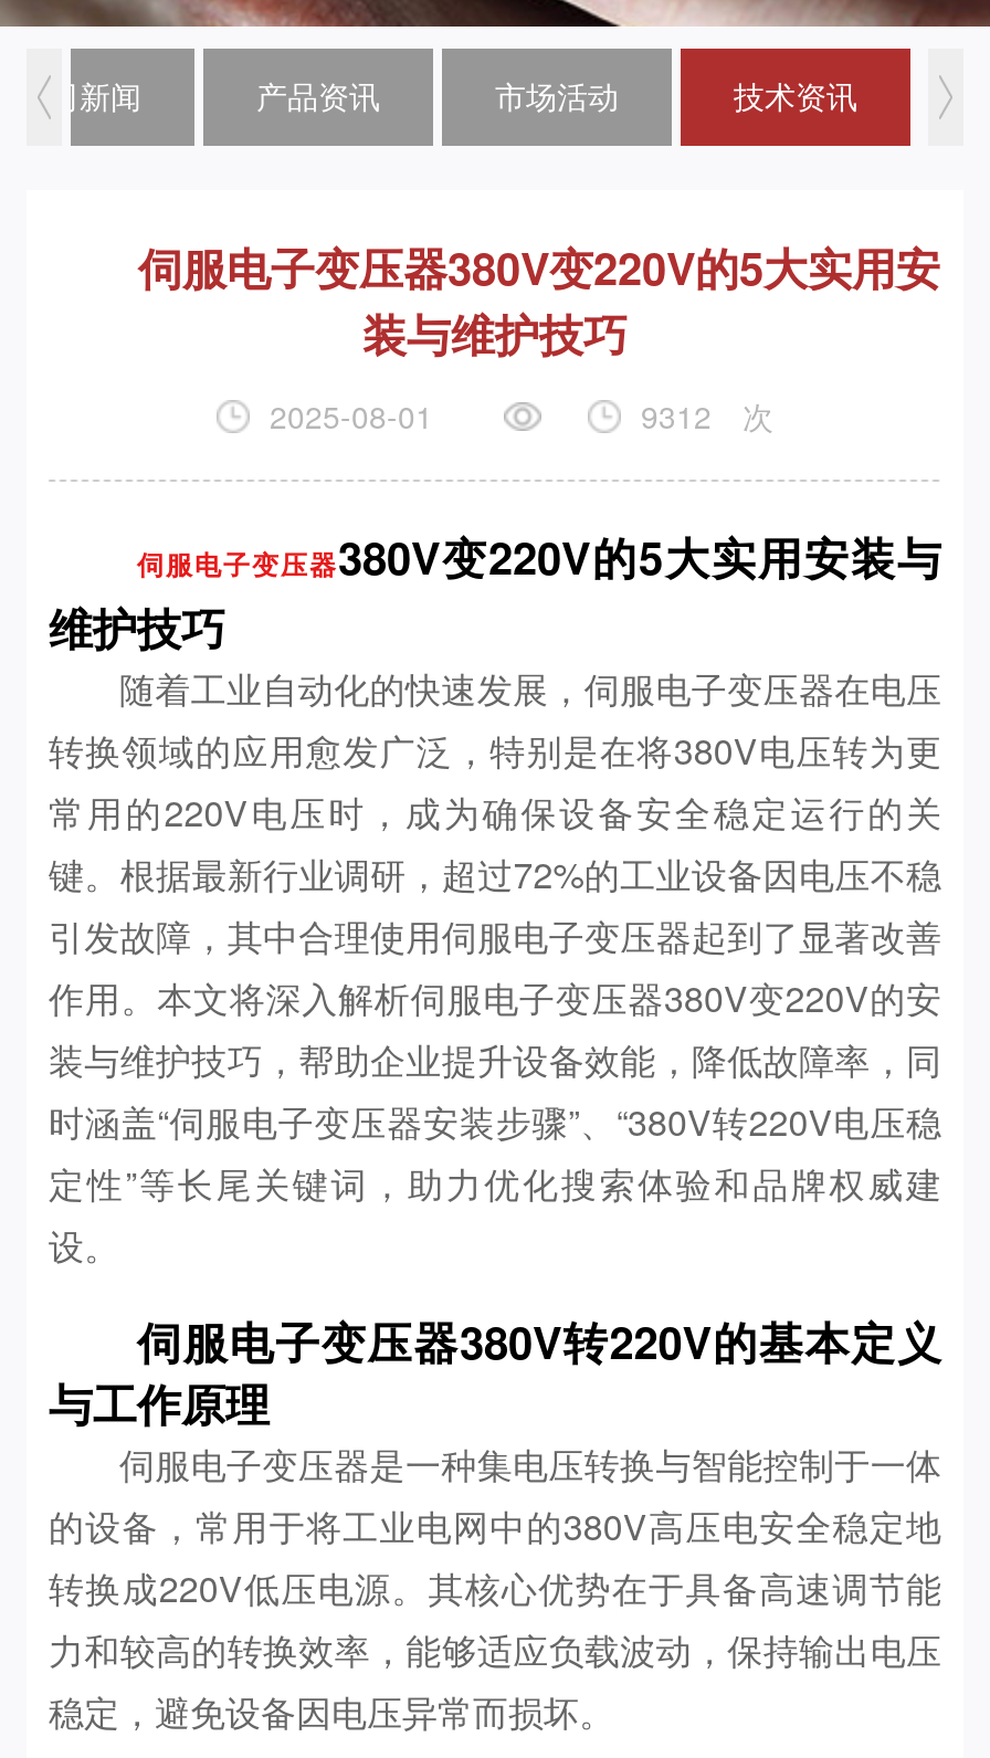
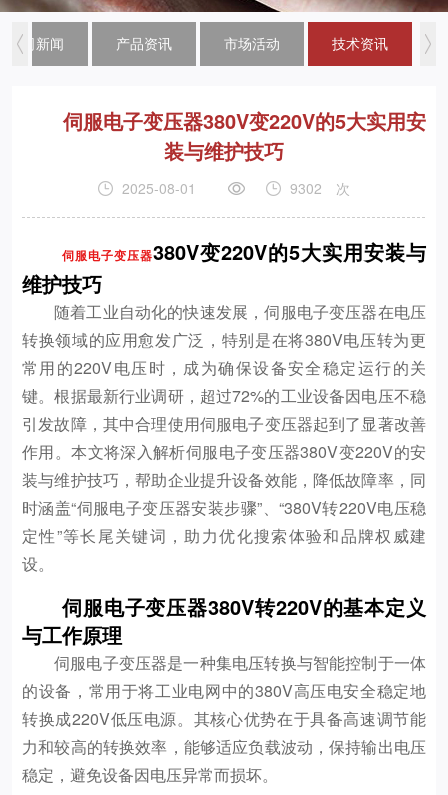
- 9312 次
+ 9302 次
